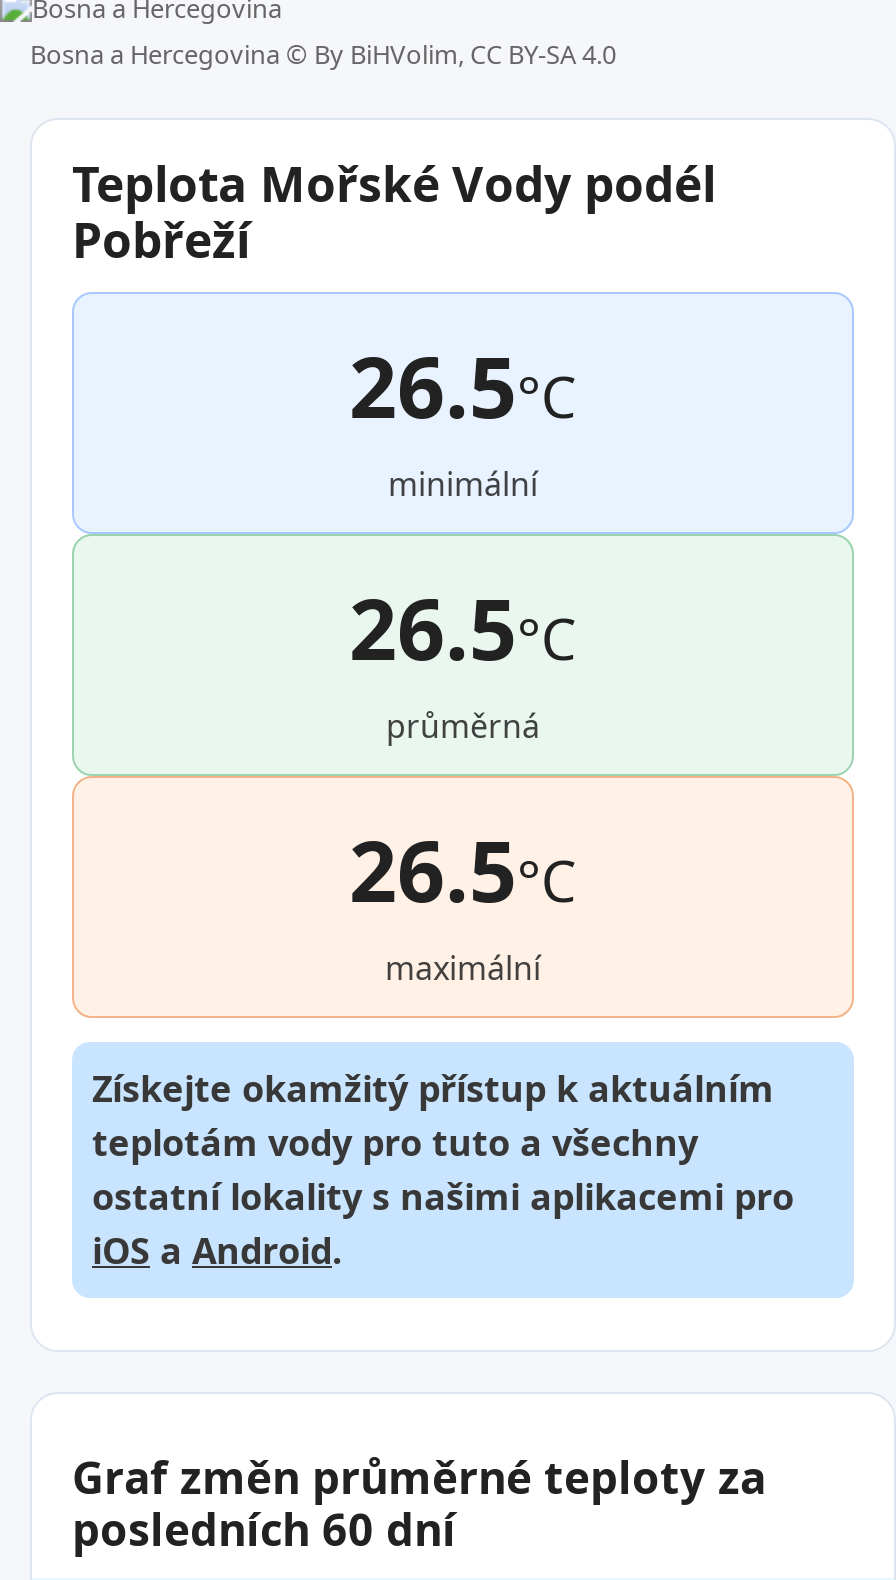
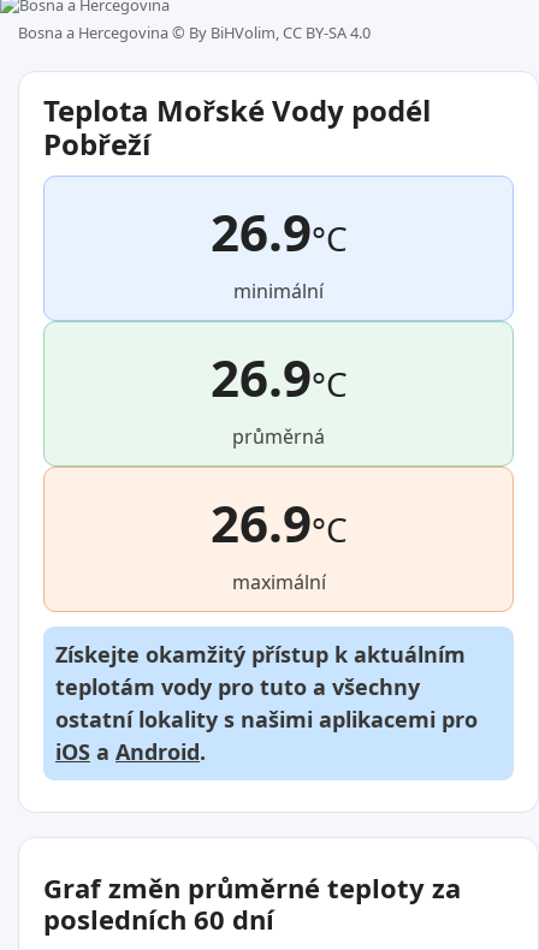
- 26.5°C
+ 26.9°C

- 26.5°C
+ 26.9°C

- 26.5°C
+ 26.9°C
